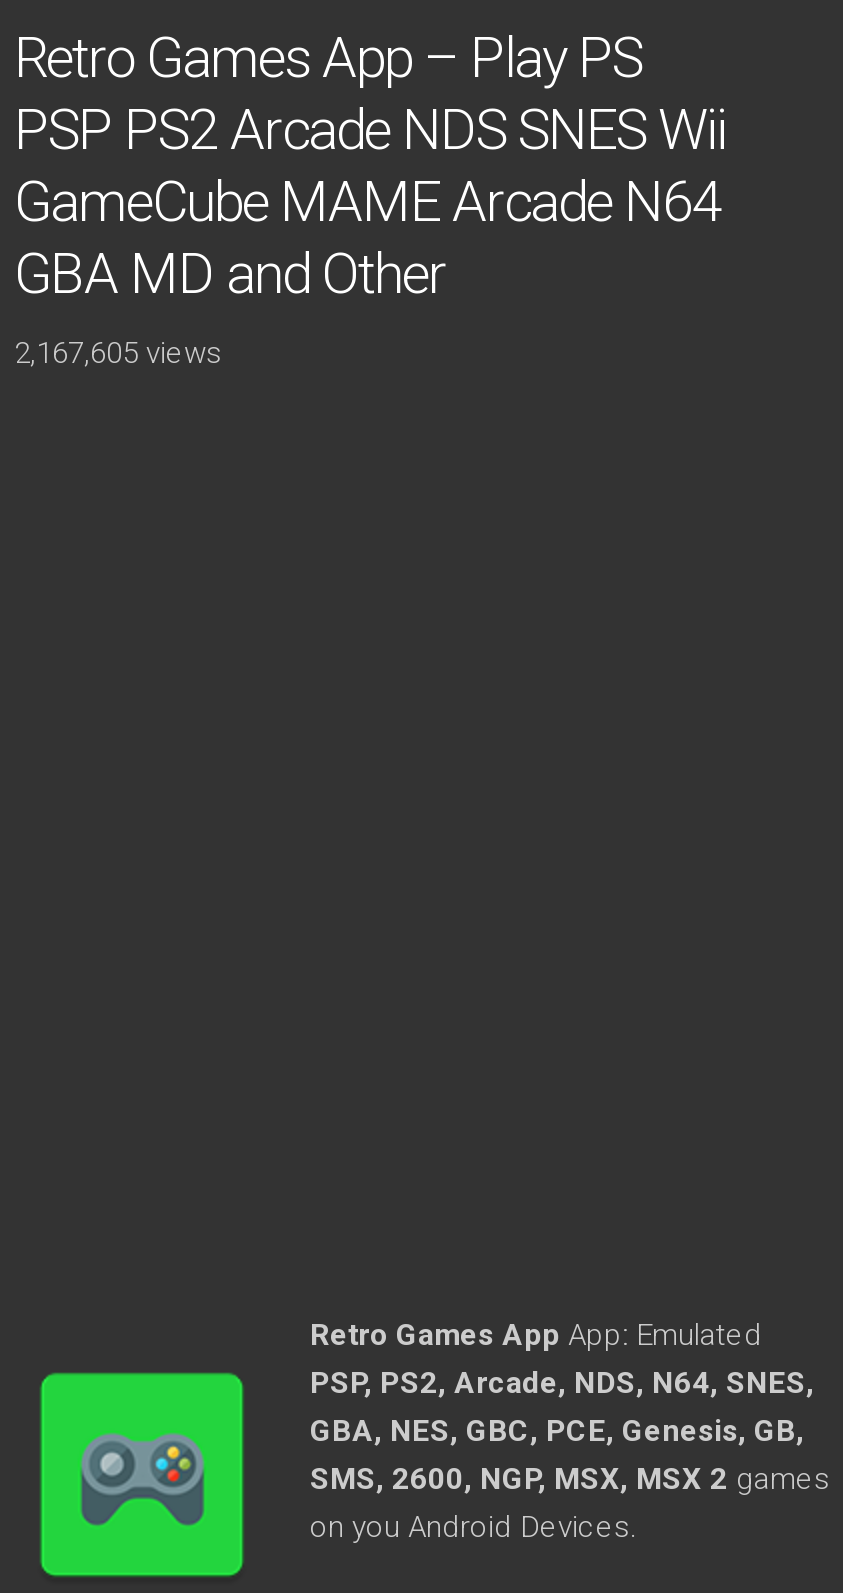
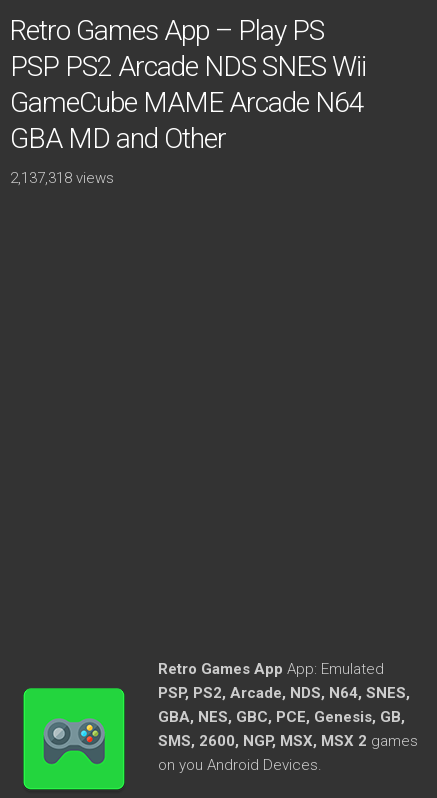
- 2,167,605 views
+ 2,137,318 views
